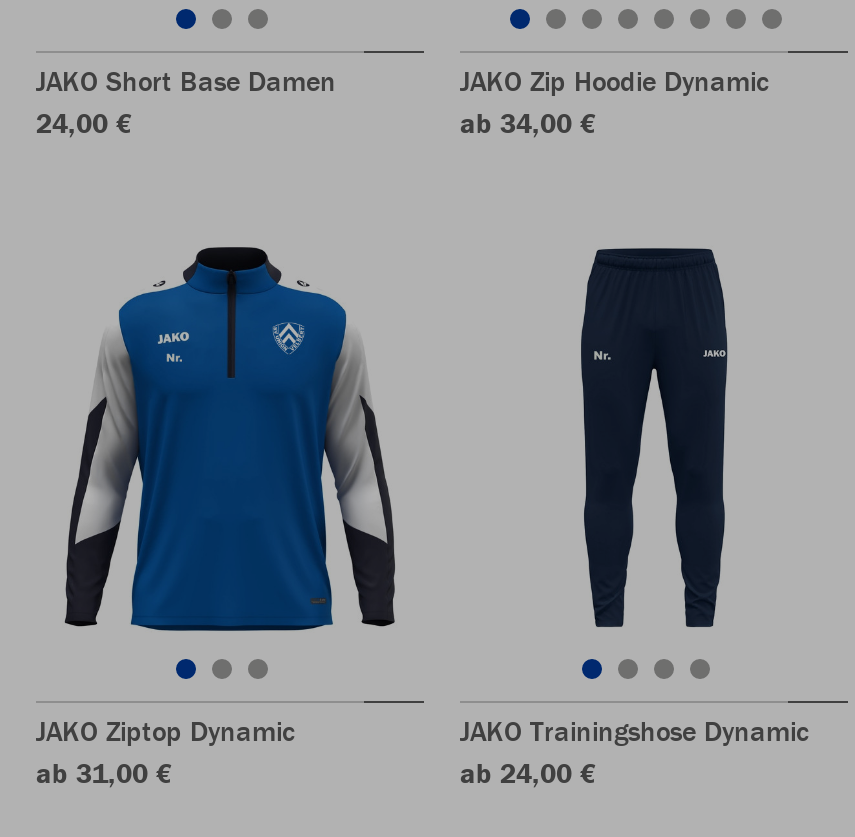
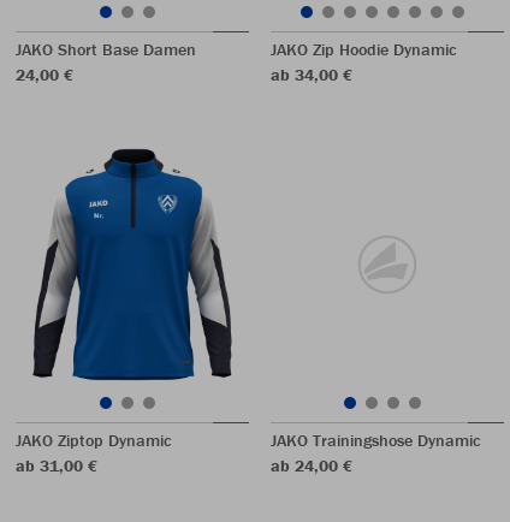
- [image]
